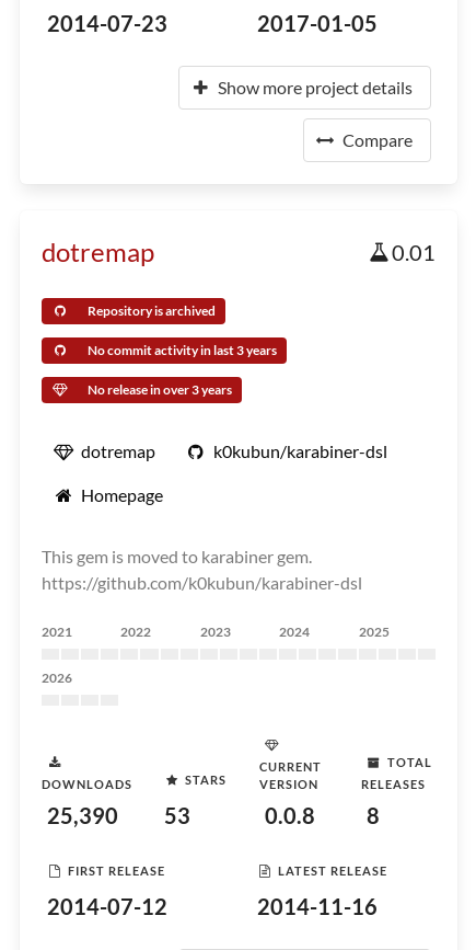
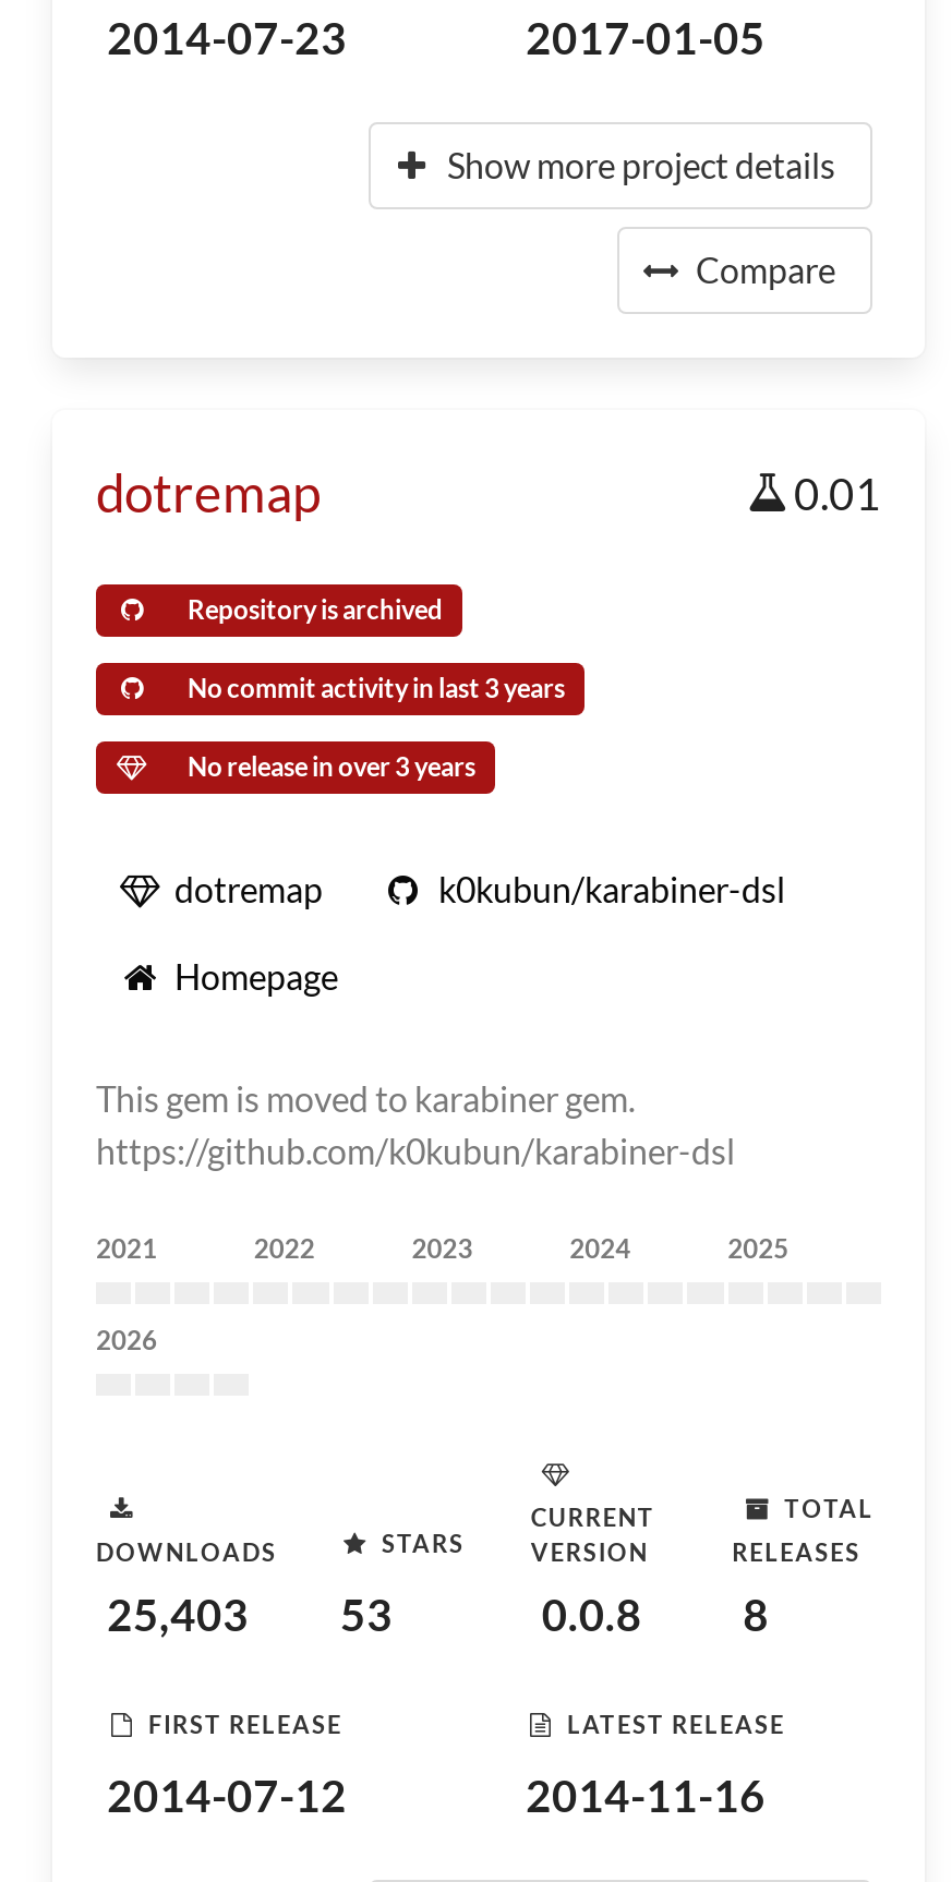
- 25,390 53
+ 25,403 53
